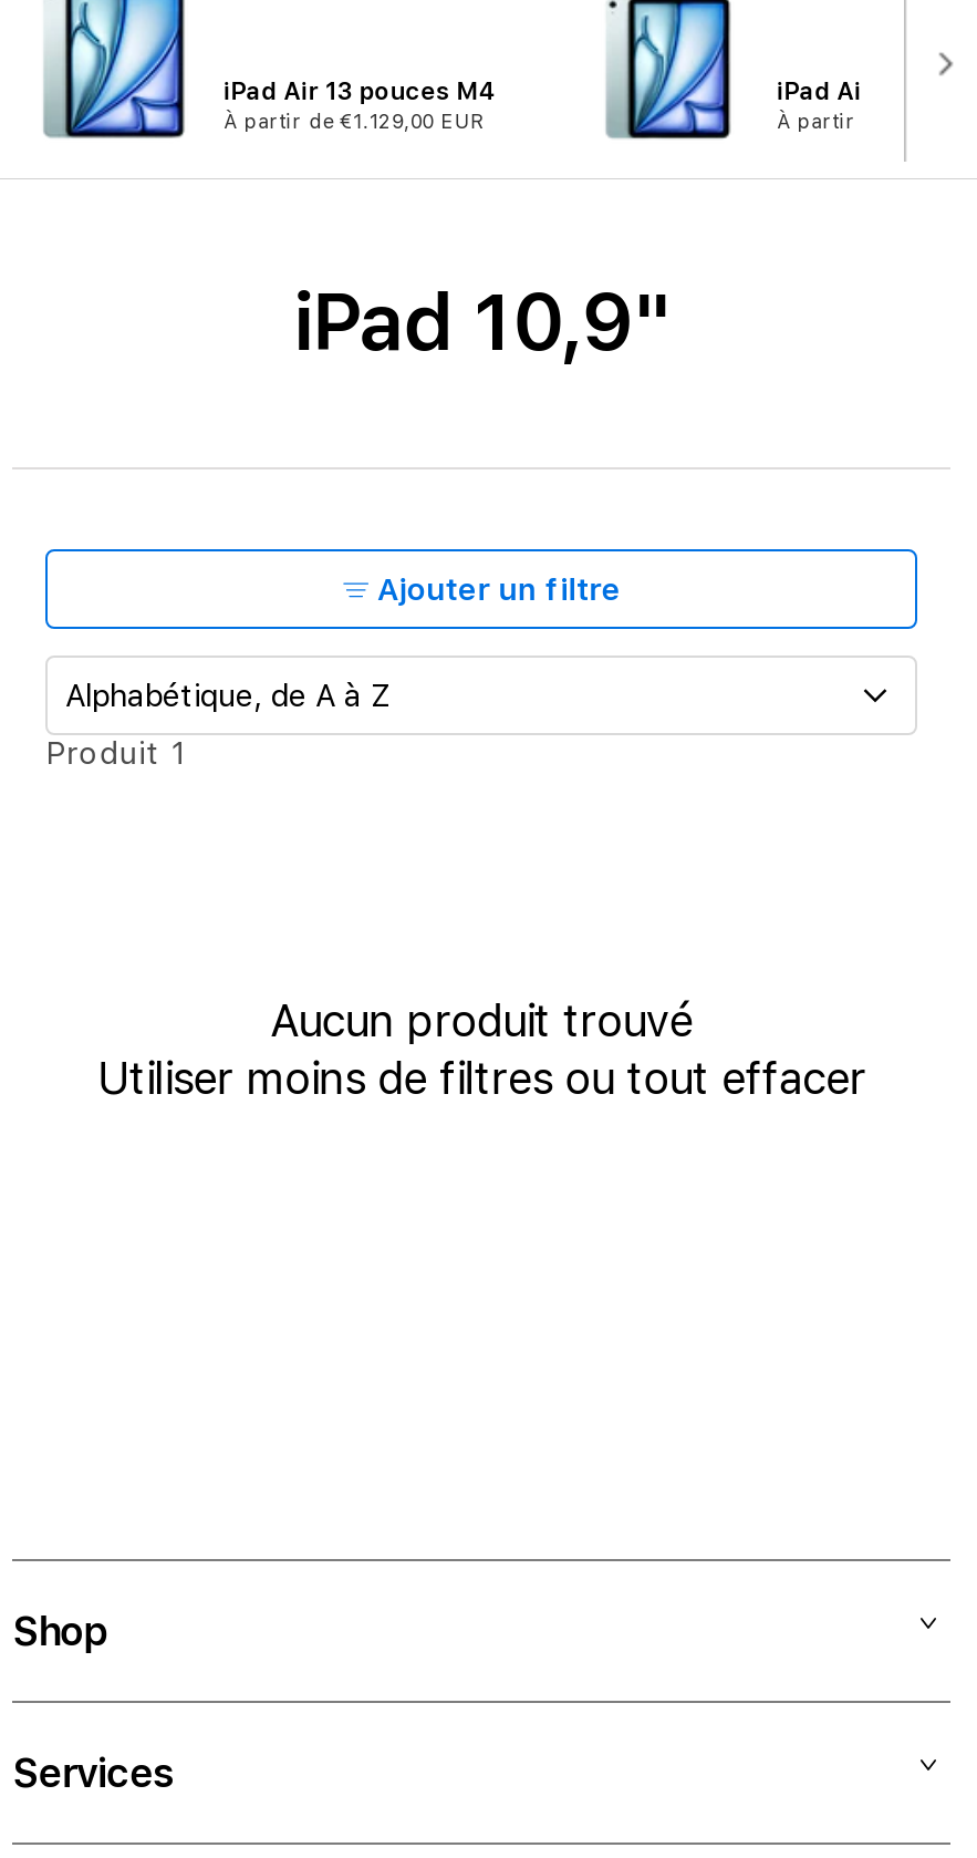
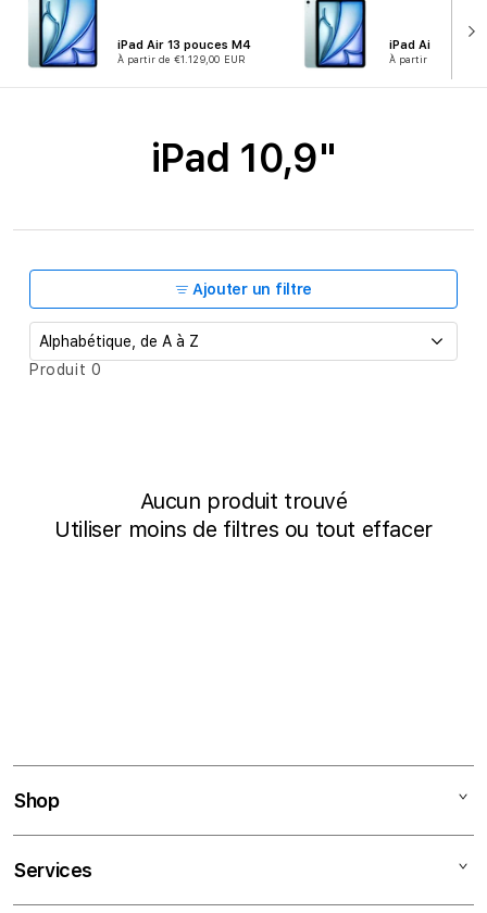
- Produit 1
+ Produit 0
